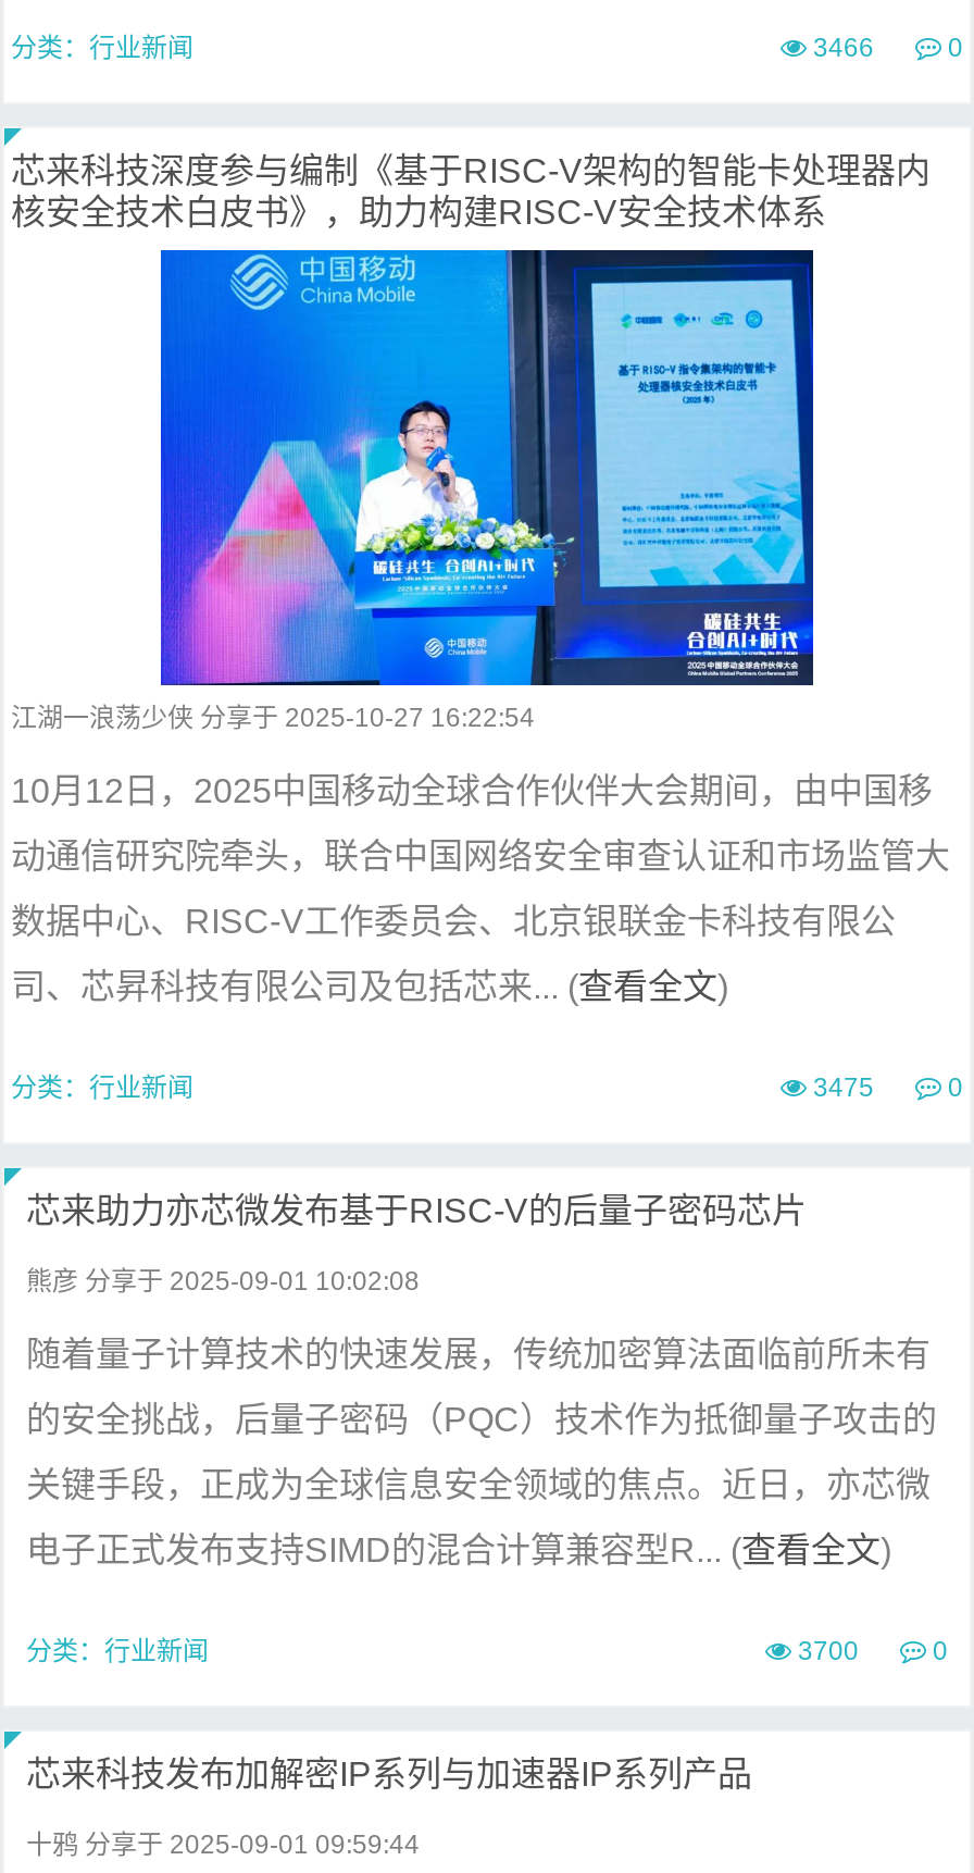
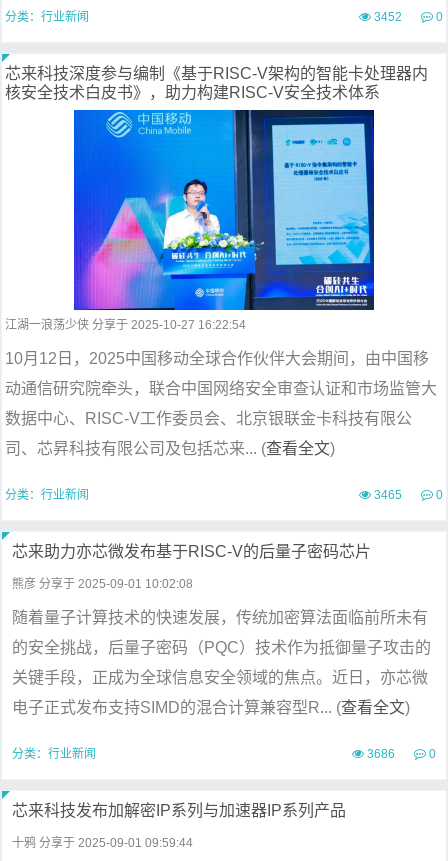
- 3466 0
+ 3452 0

- 3475 0
+ 3465 0

- 3700 0
+ 3686 0
